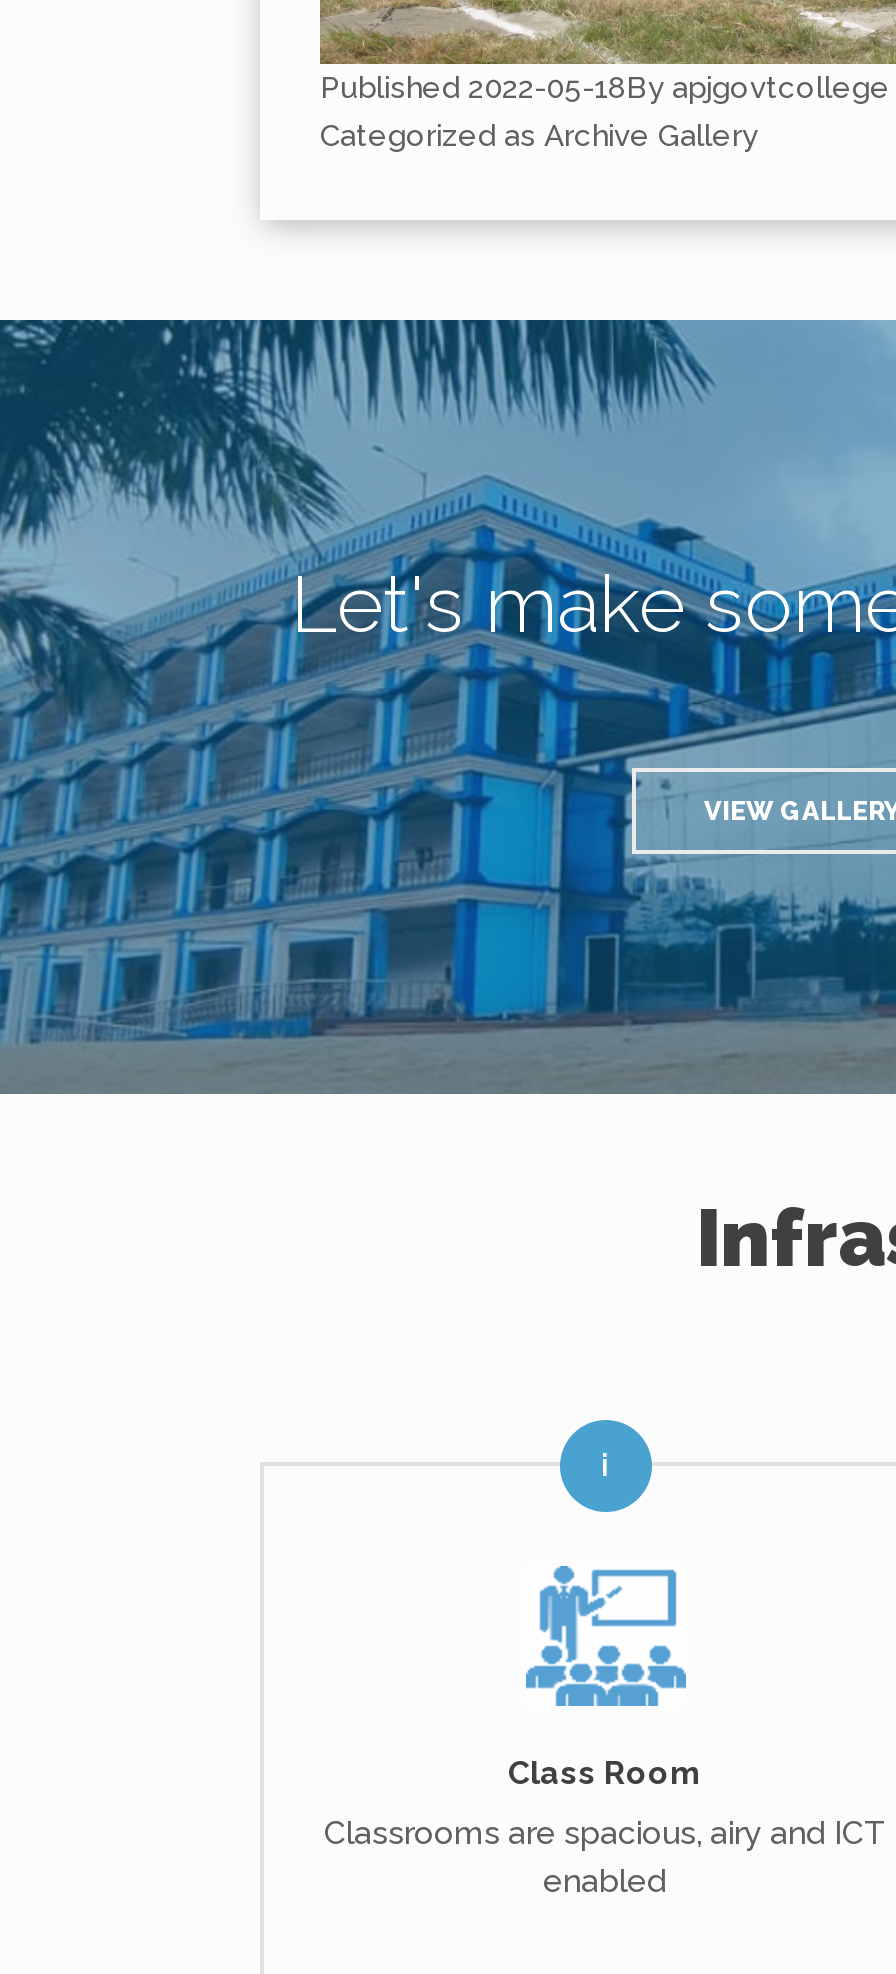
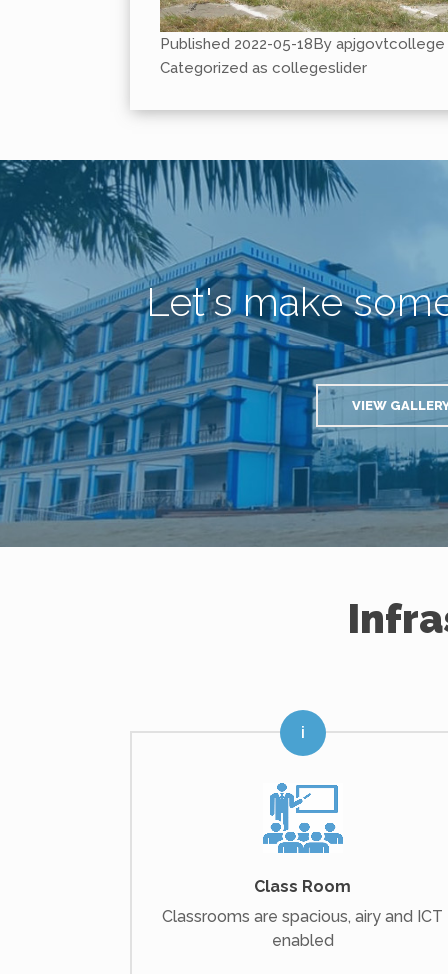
- Categorized as Archive Gallery
+ Categorized as collegeslider
